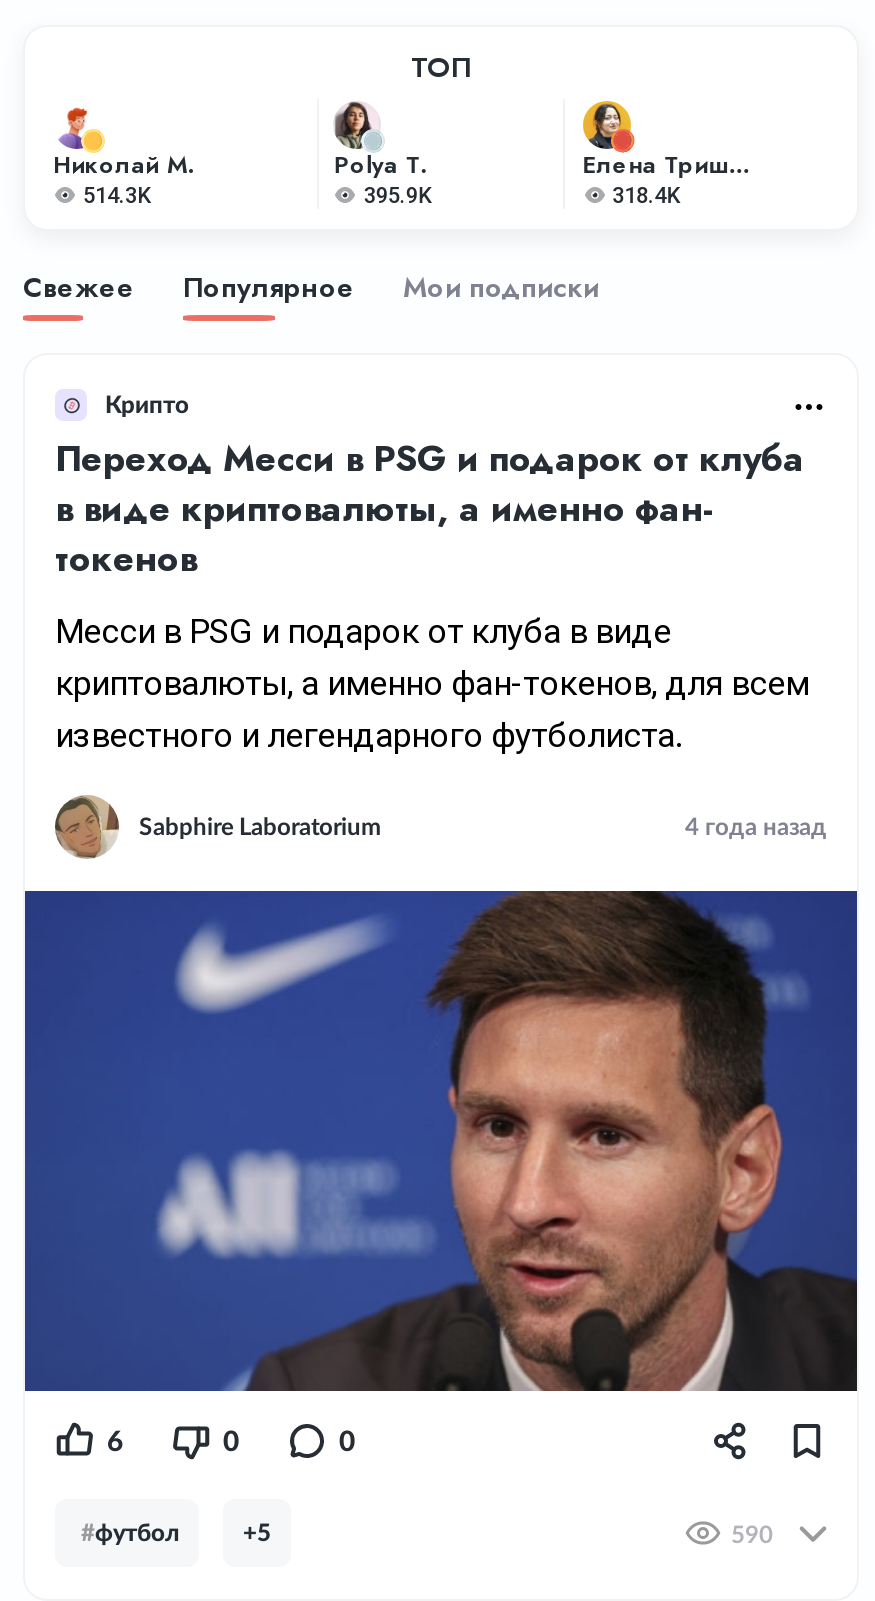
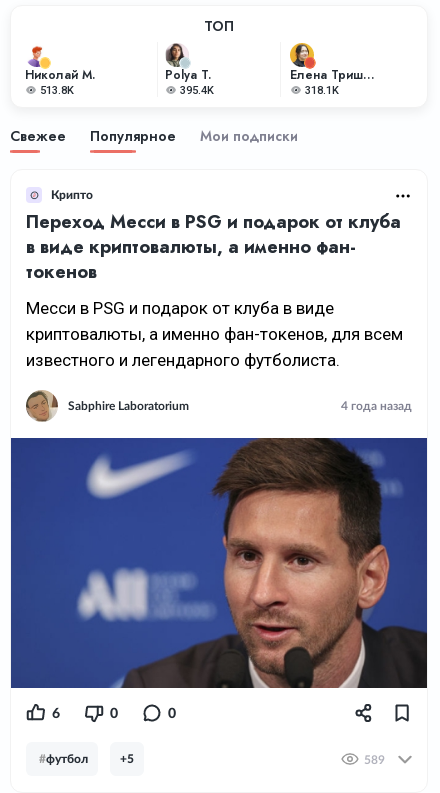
- 514.3K
+ 513.8K

- 395.9K
+ 395.4K

- 318.4K
+ 318.1K

- 590
+ 589
